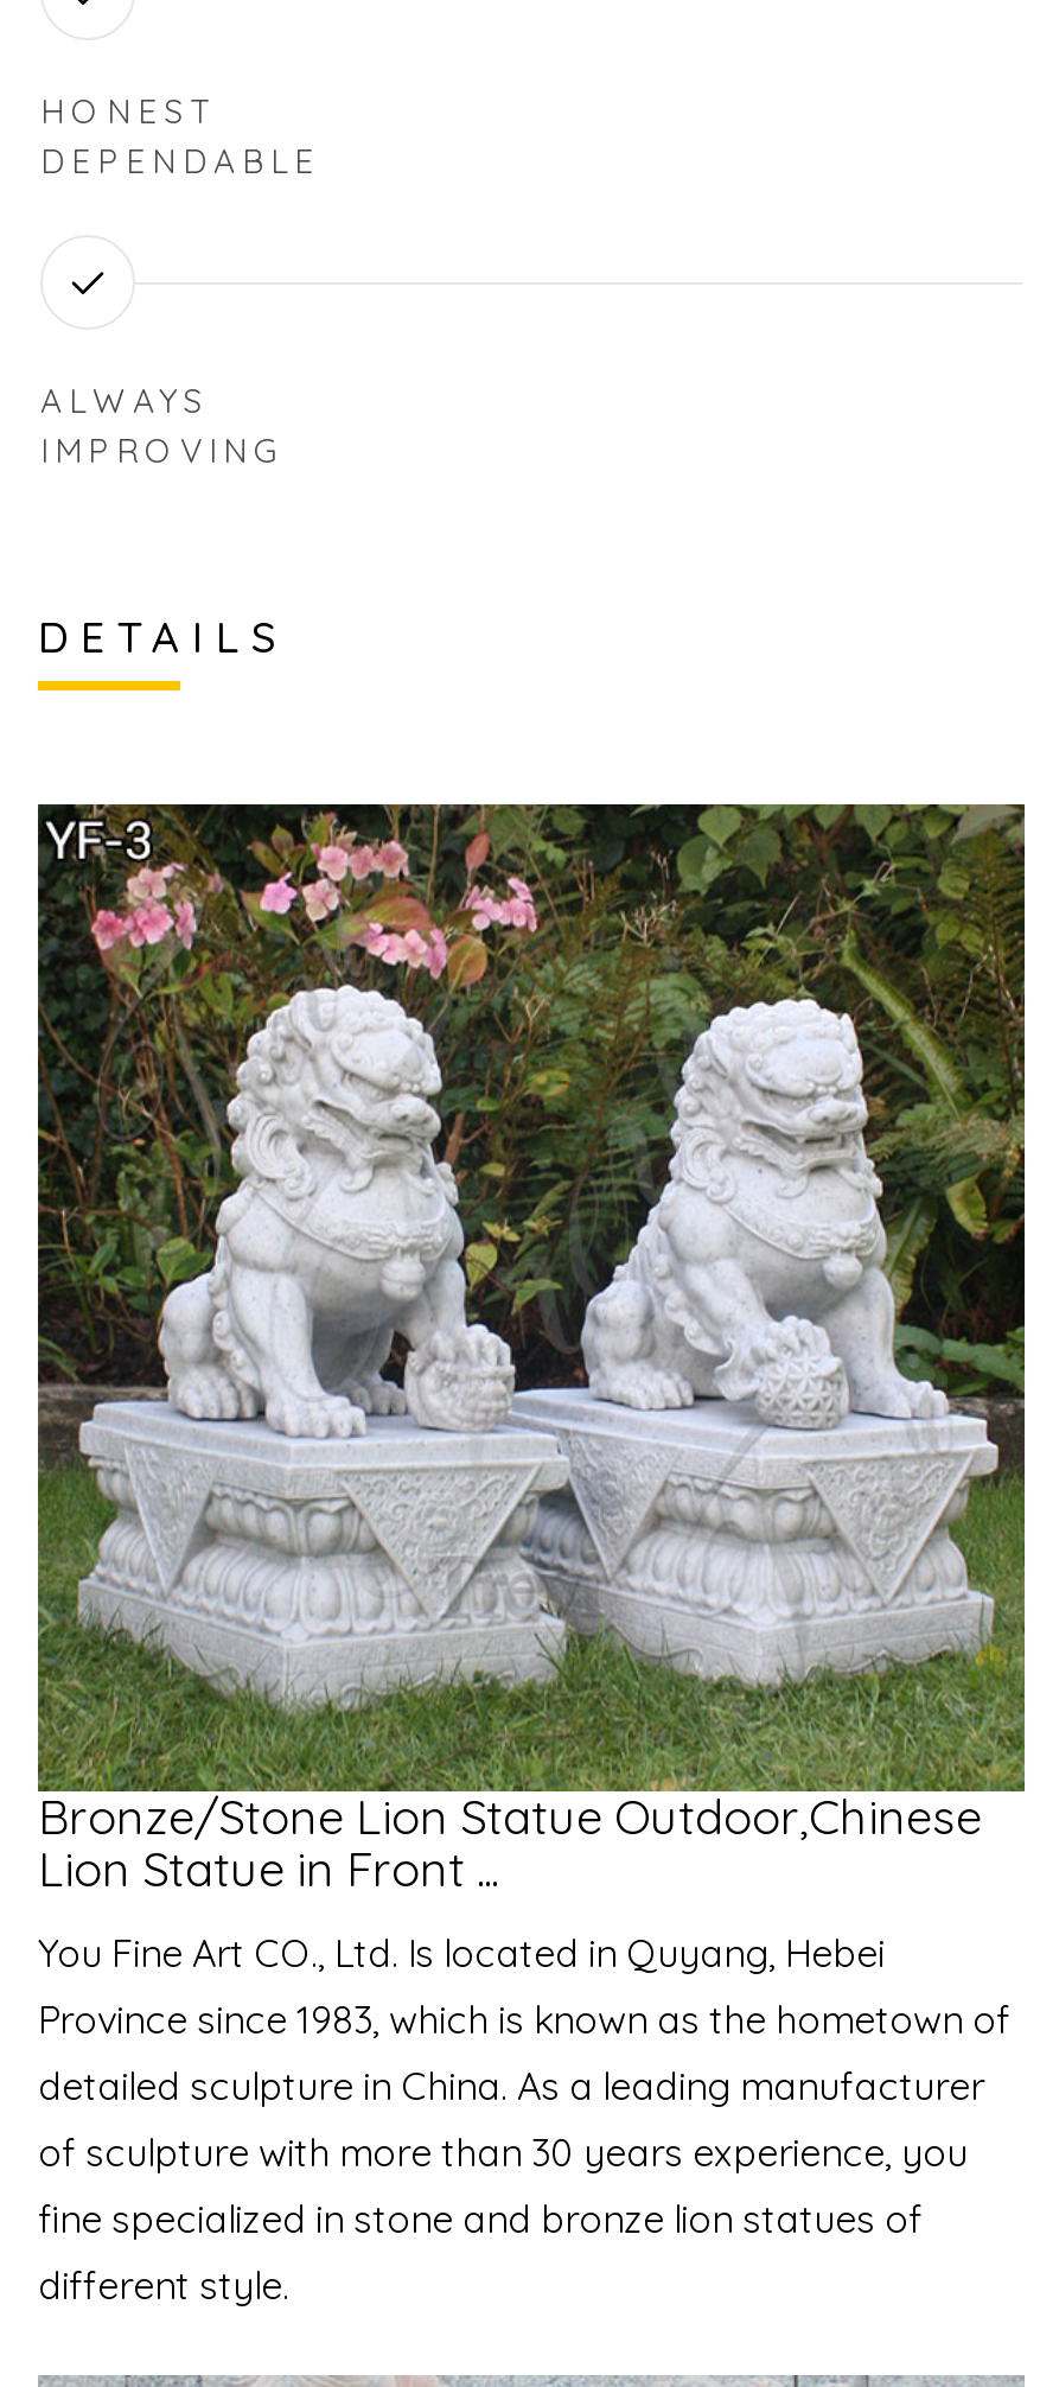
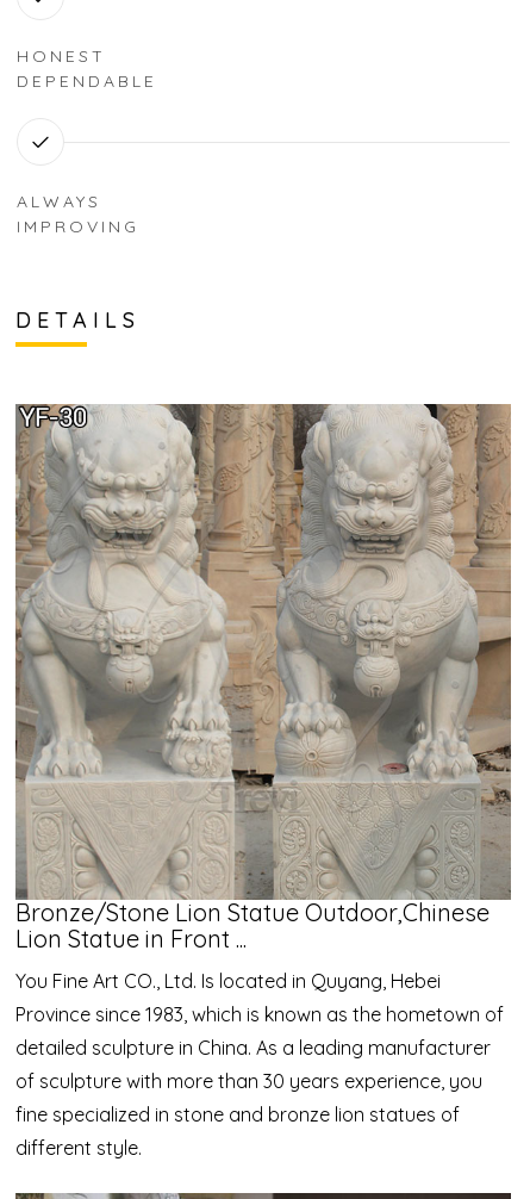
- [image]
+ [image]
